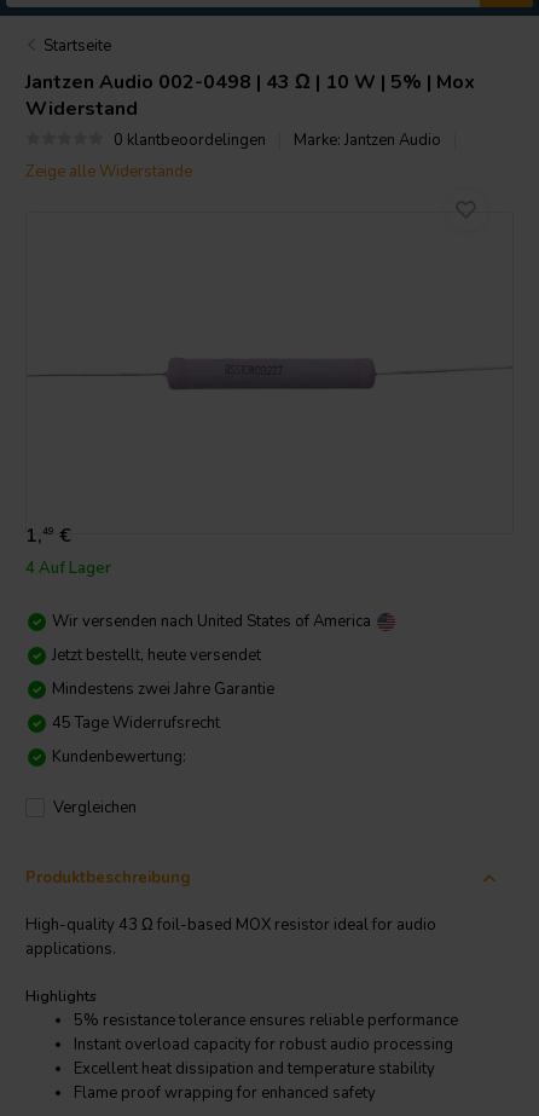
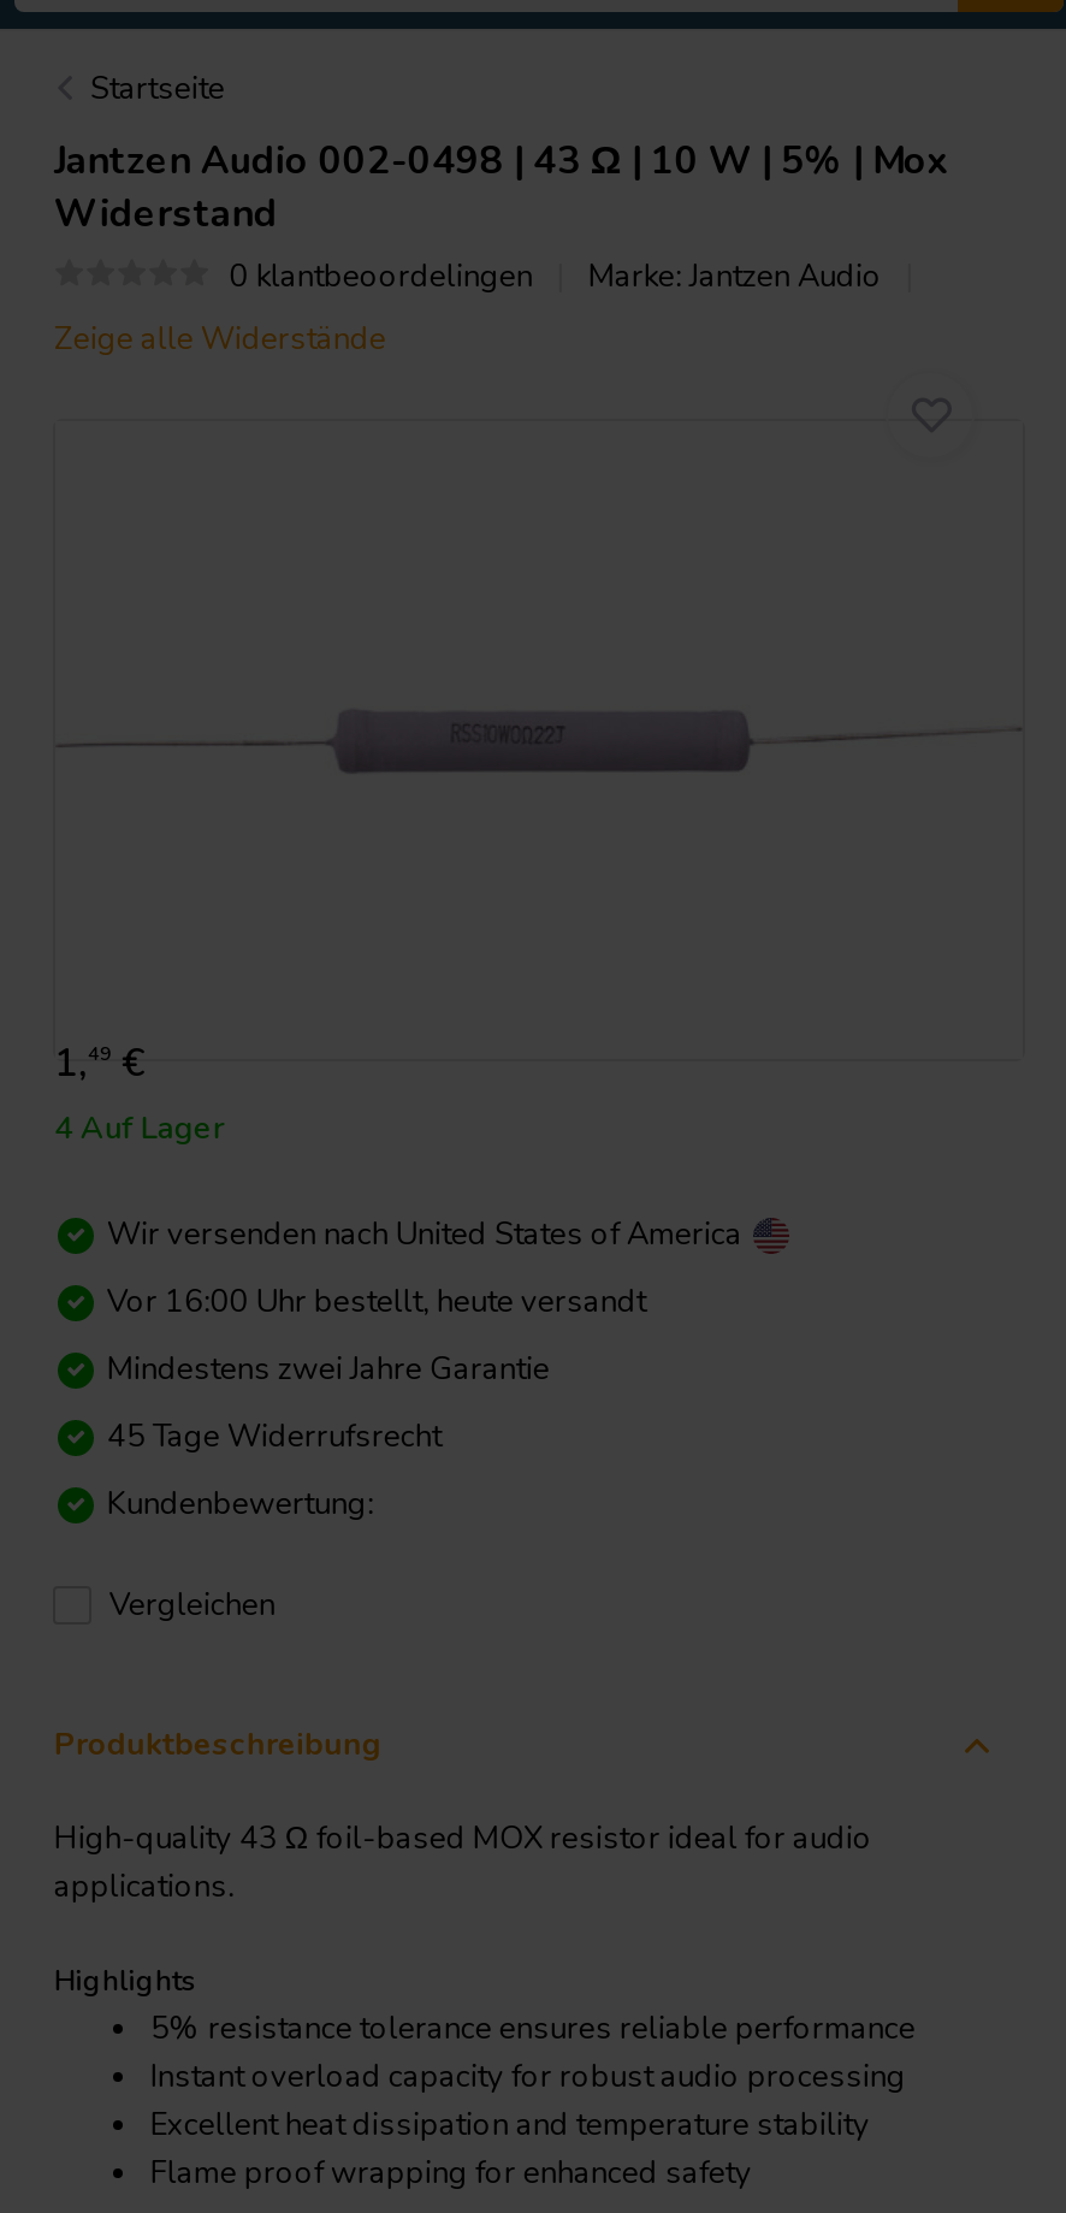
- Jetzt bestellt, heute versendet
+ Vor 16:00 Uhr bestellt, heute versandt
